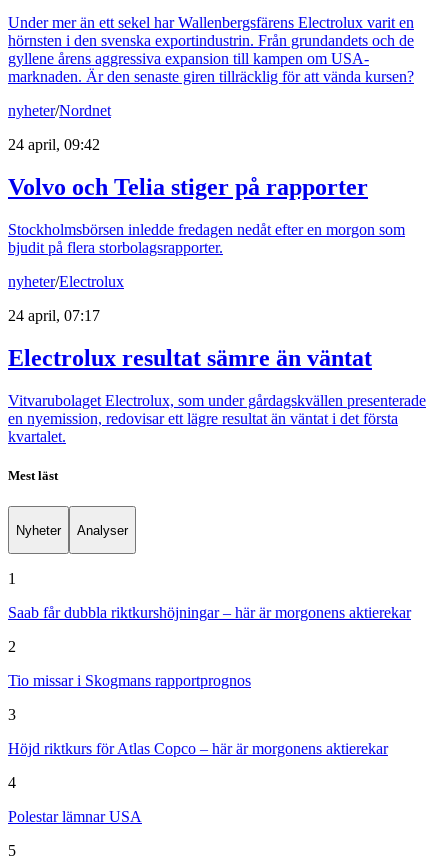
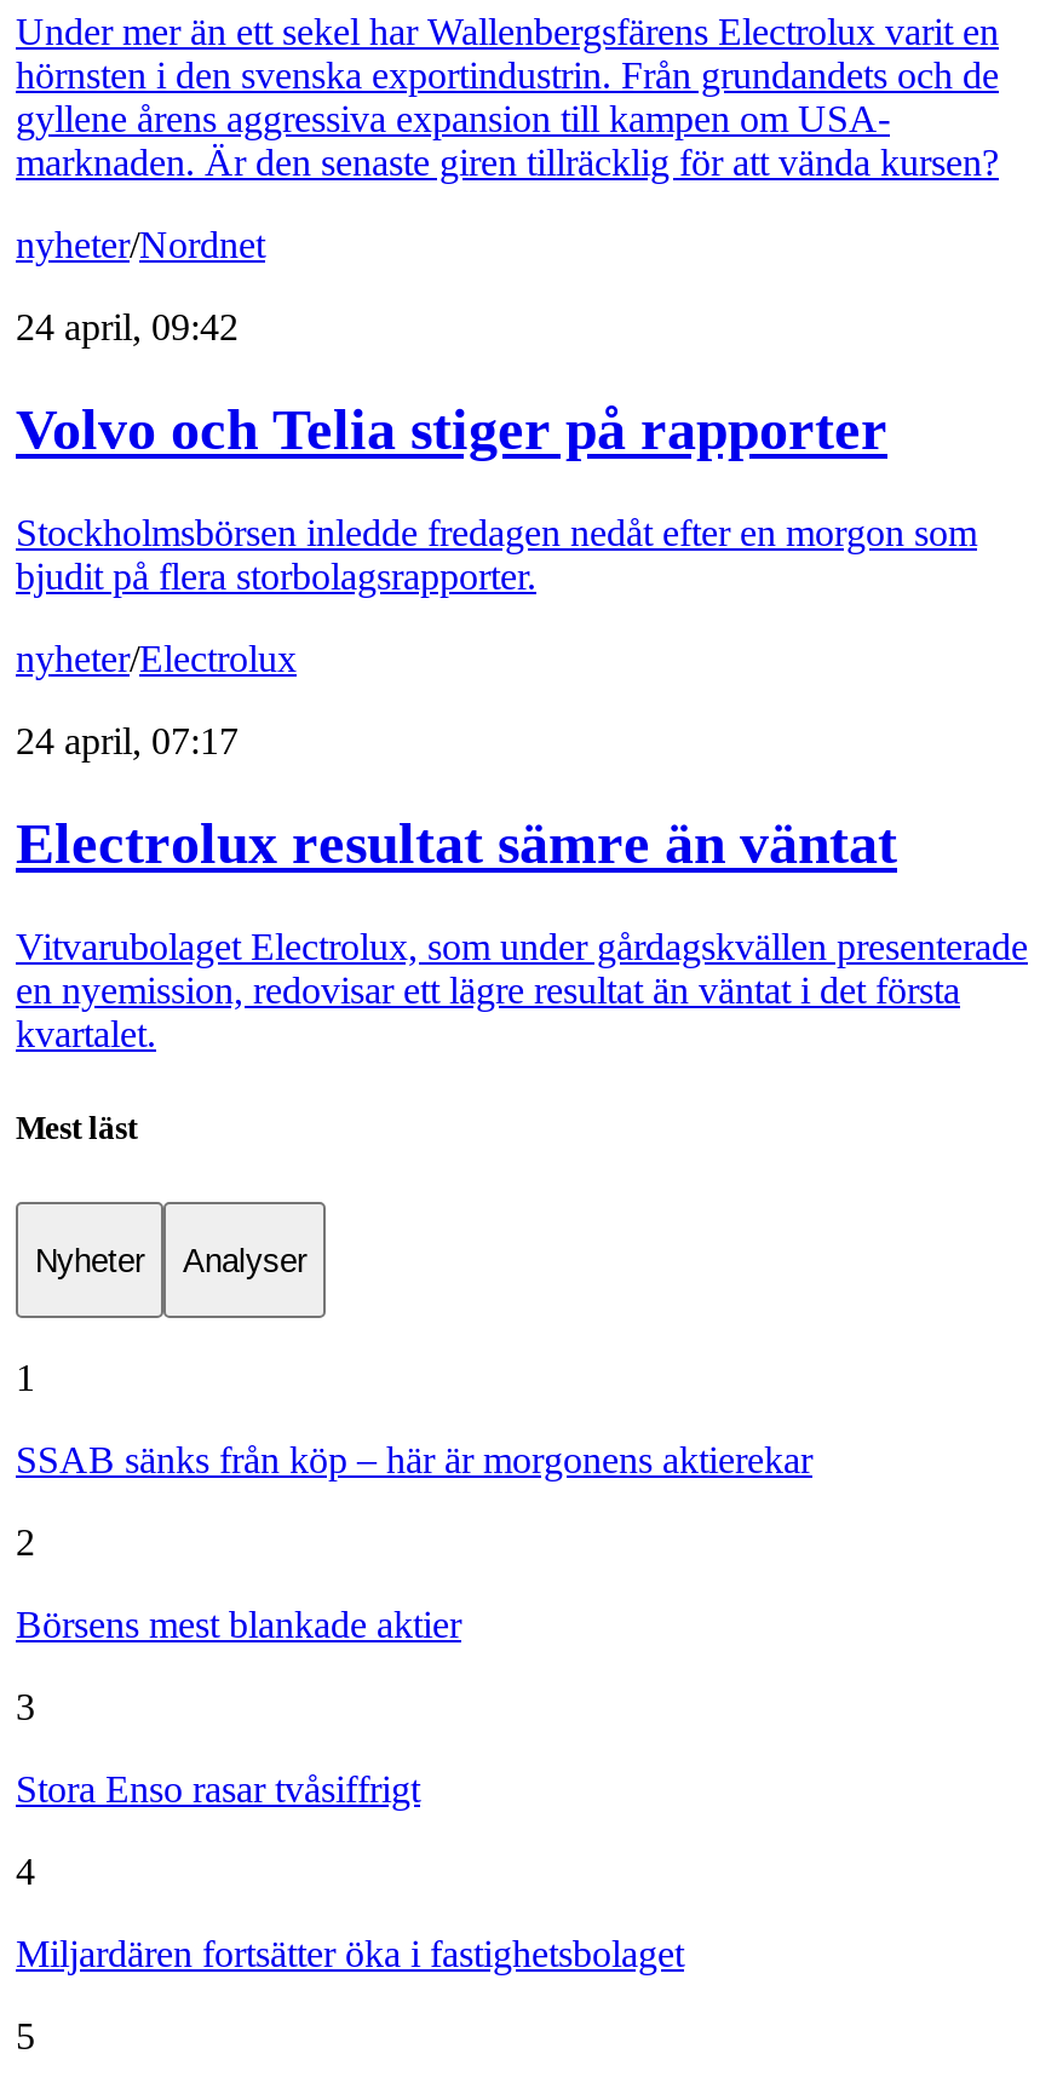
- Saab får dubbla riktkurshöjningar – här är morgonens aktierekar
+ SSAB sänks från köp – här är morgonens aktierekar

- Tio missar i Skogmans rapportprognos
+ Börsens mest blankade aktier

- Höjd riktkurs för Atlas Copco – här är morgonens aktierekar
+ Stora Enso rasar tvåsiffrigt

- Polestar lämnar USA
+ Miljardären fortsätter öka i fastighetsbolaget
